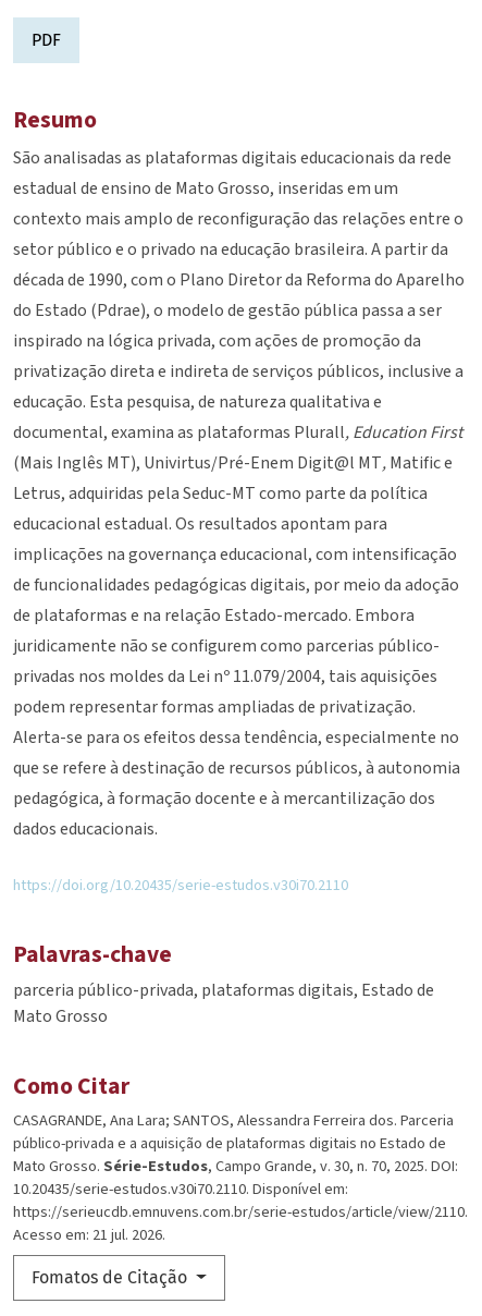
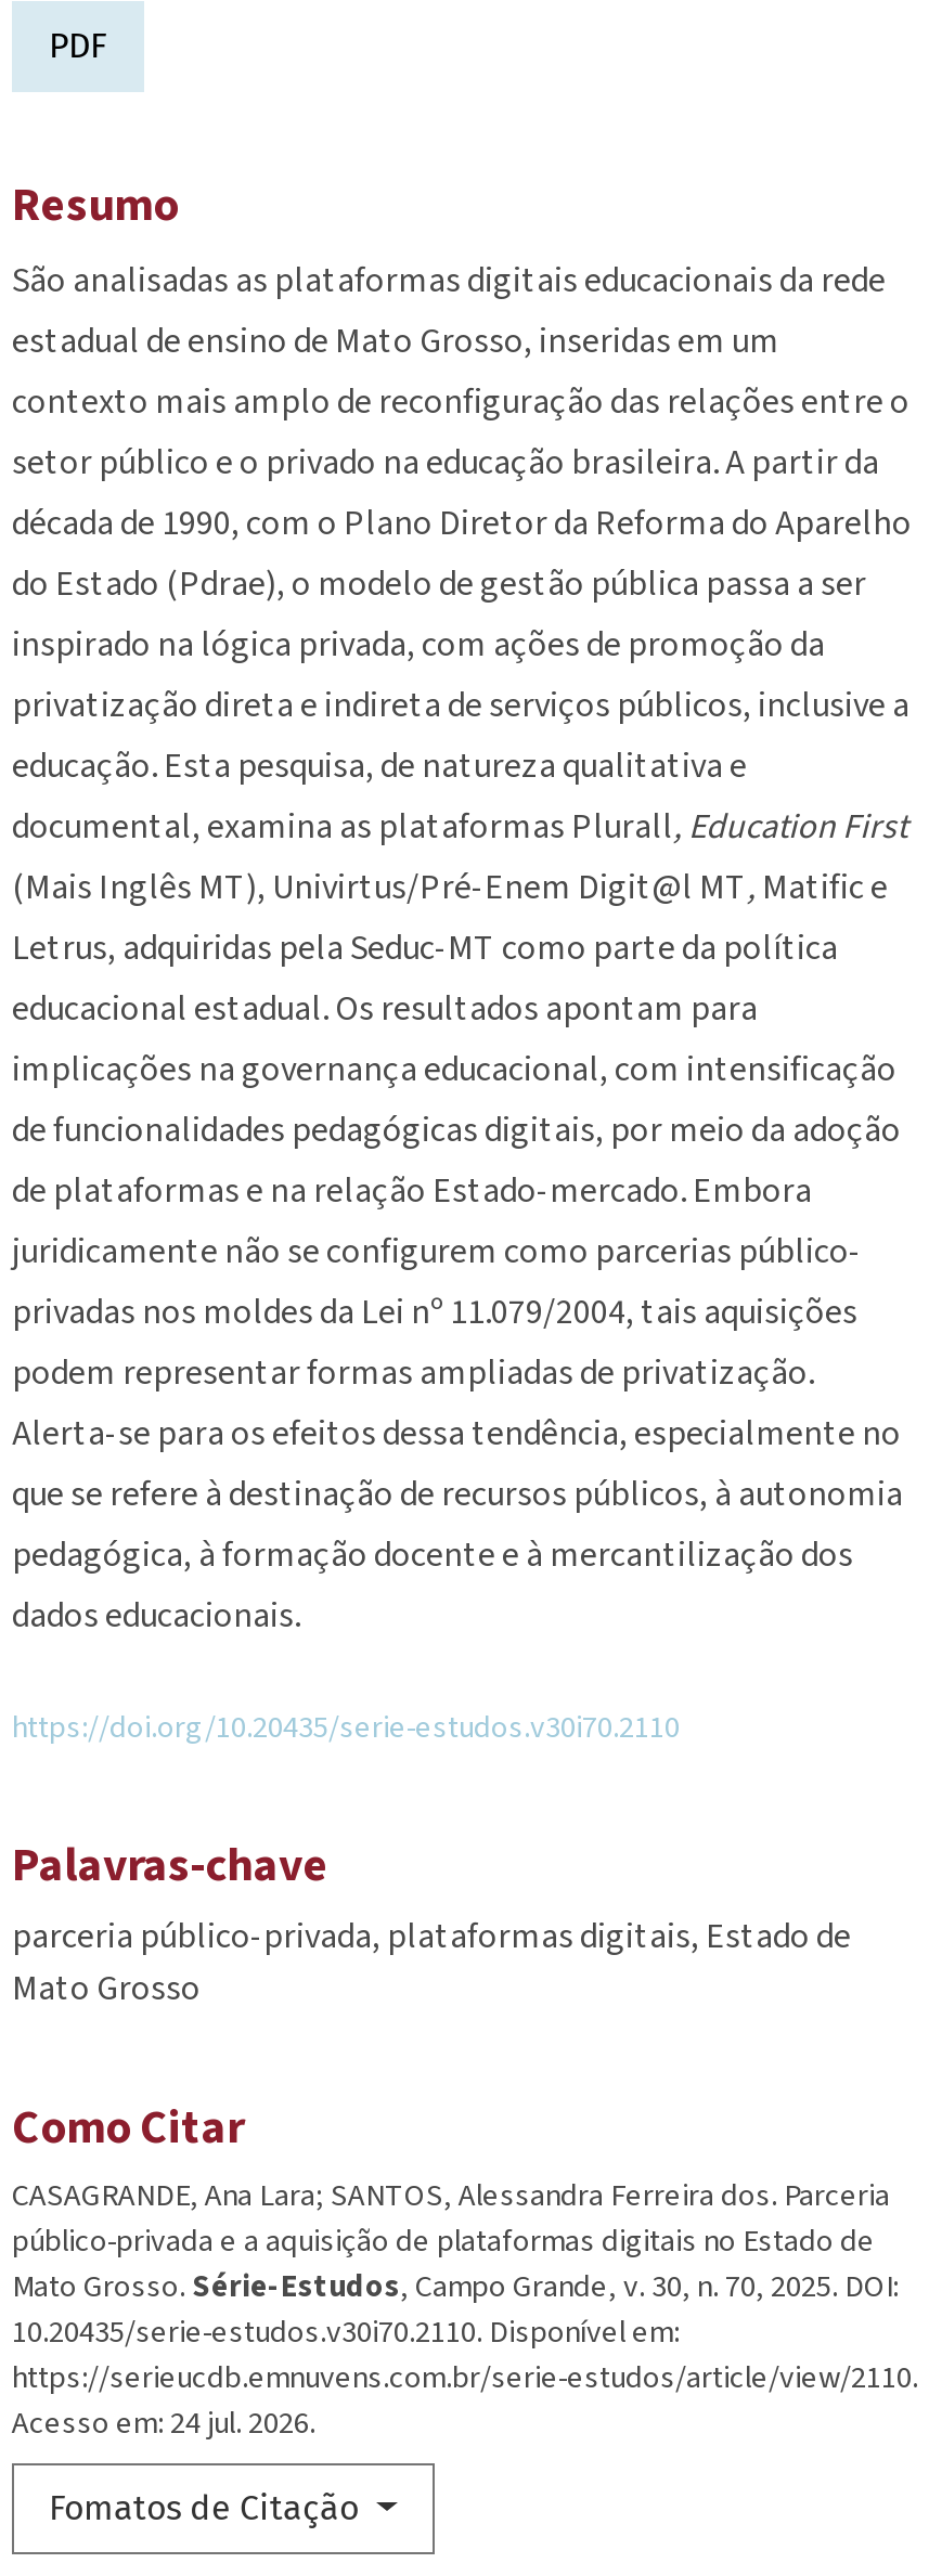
- Acesso em: 21 jul. 2026.
+ Acesso em: 24 jul. 2026.
